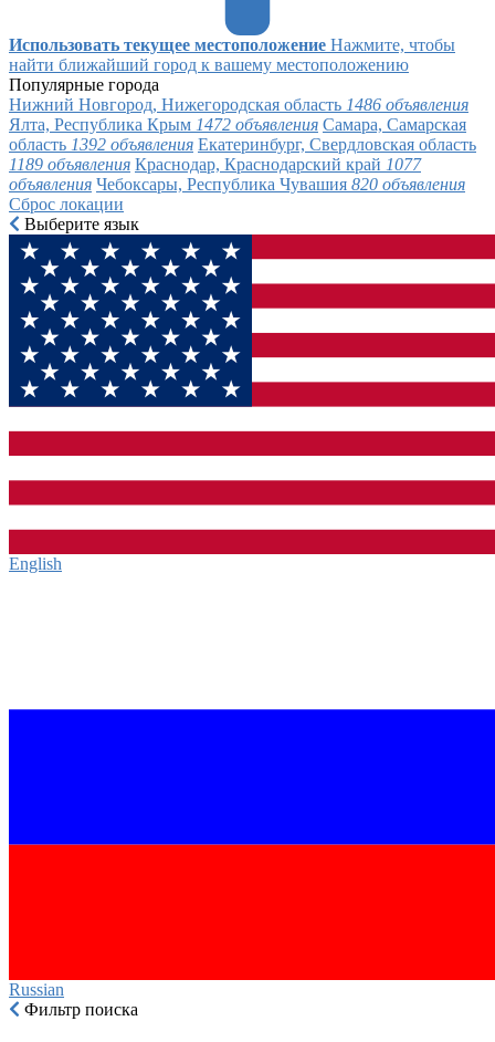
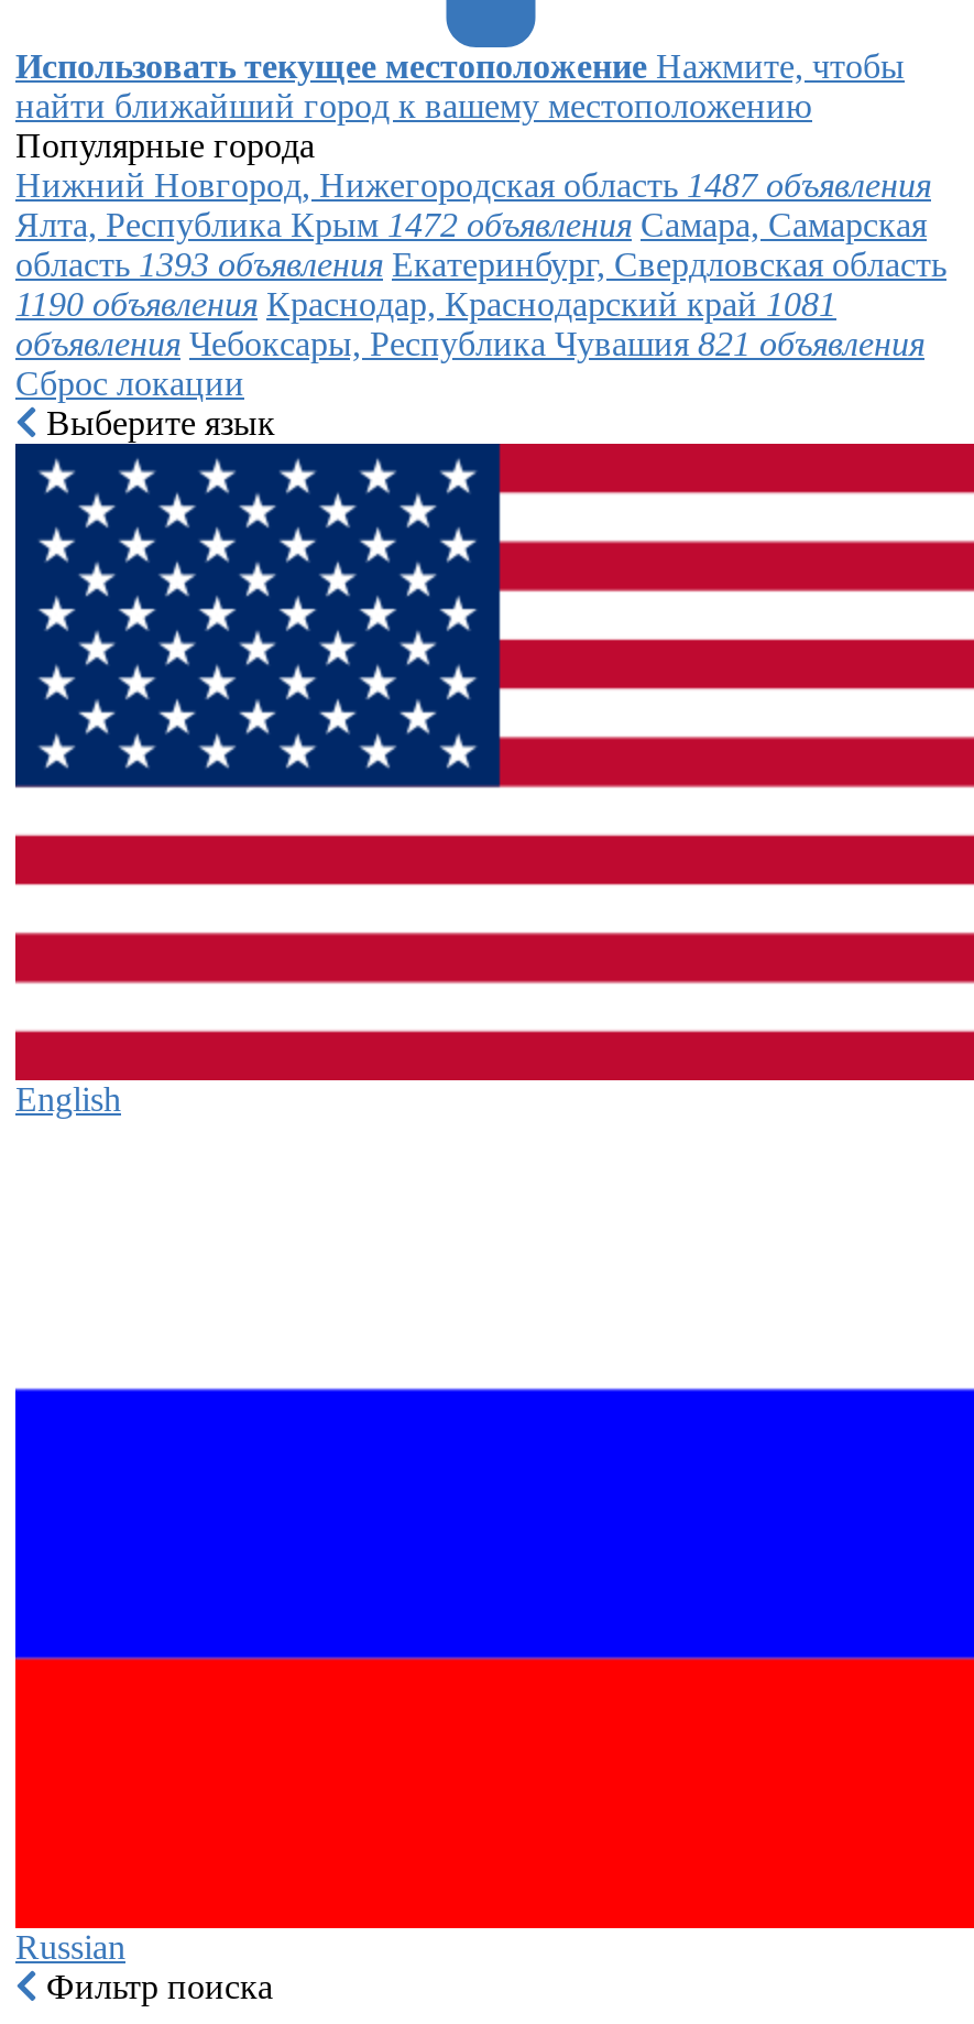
- Нижний Новгород, Нижегородская область 1486 объявления
+ Нижний Новгород, Нижегородская область 1487 объявления

- область 1392 объявления Екатеринбург, Свердловская область
+ область 1393 объявления Екатеринбург, Свердловская область

- 1189 объявления Краснодар, Краснодарский край 1077
+ 1190 объявления Краснодар, Краснодарский край 1081

- объявления Чебоксары, Республика Чувашия 820 объявления
+ объявления Чебоксары, Республика Чувашия 821 объявления
